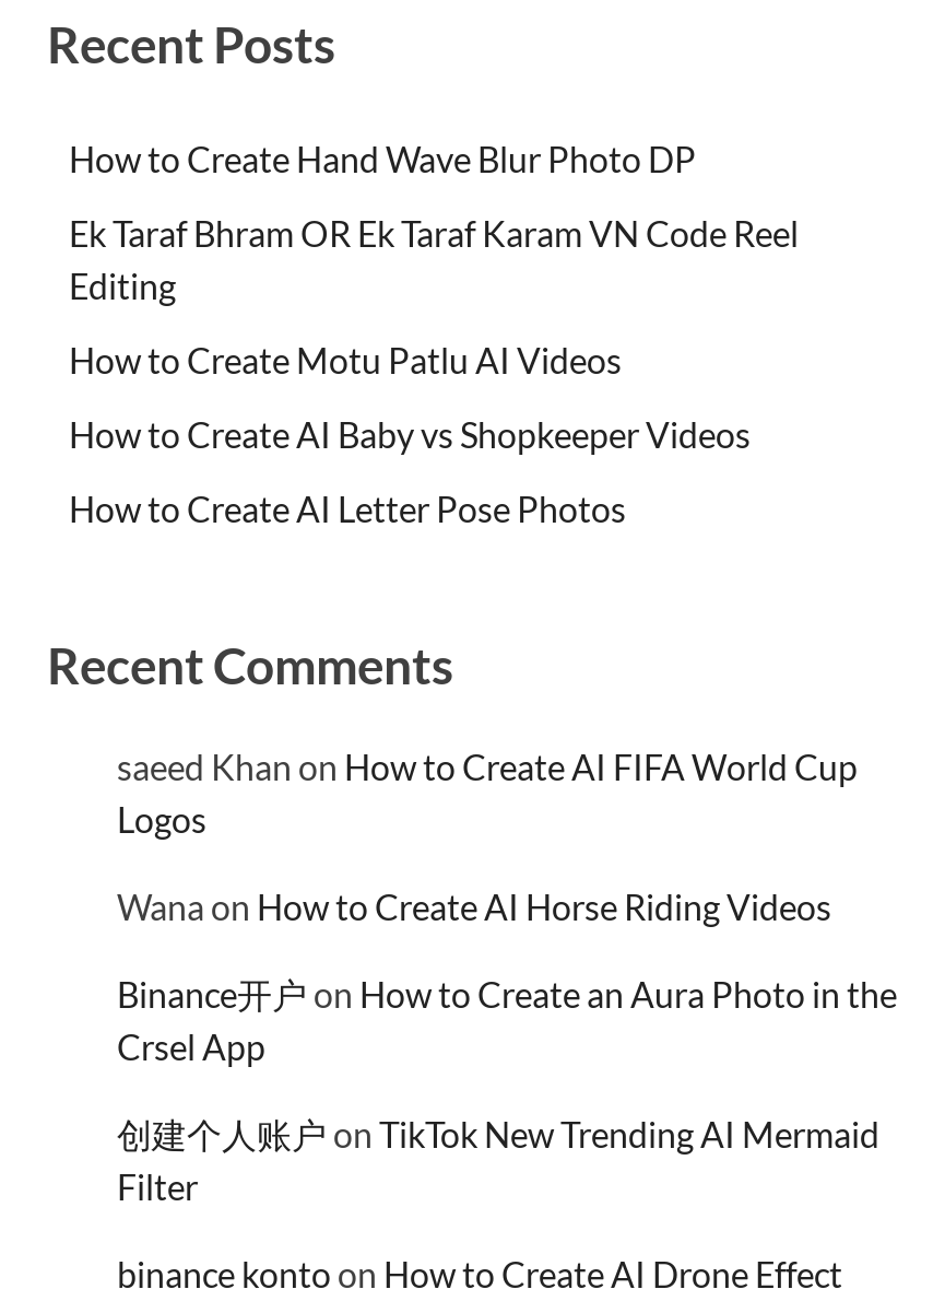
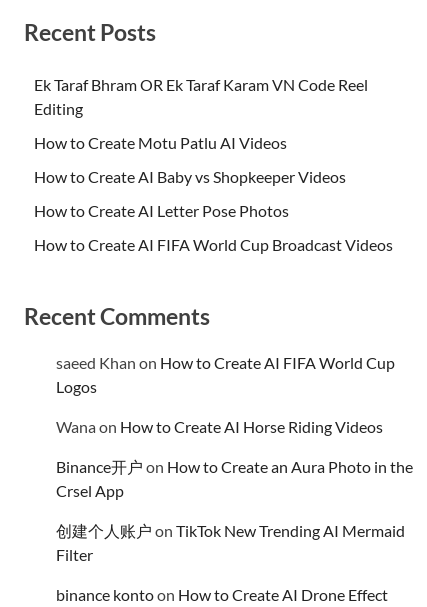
- How to Create Hand Wave Blur Photo DP

moved up: Ek Taraf Bhram OR Ek Taraf Karam VN Code Reel | Editing | How to Create Motu Patlu AI Videos | How to Create AI Baby vs Shopkeeper Videos | How to Create AI Letter Pose Photos

+ How to Create AI FIFA World Cup Broadcast Videos
